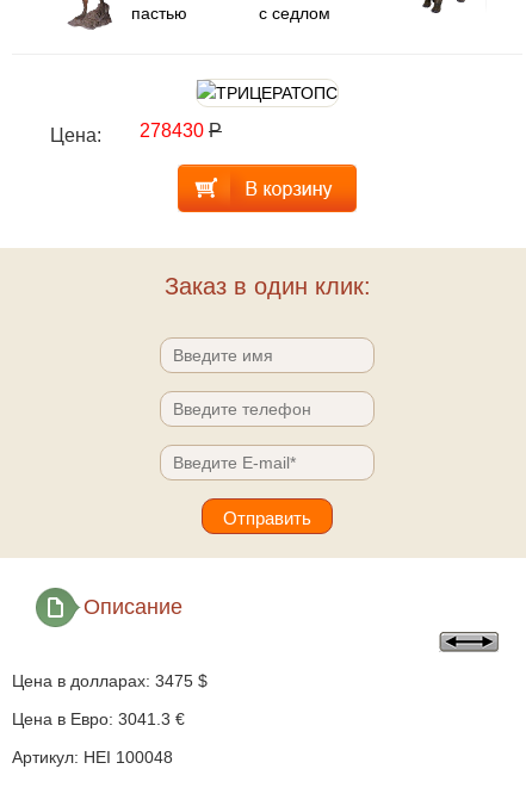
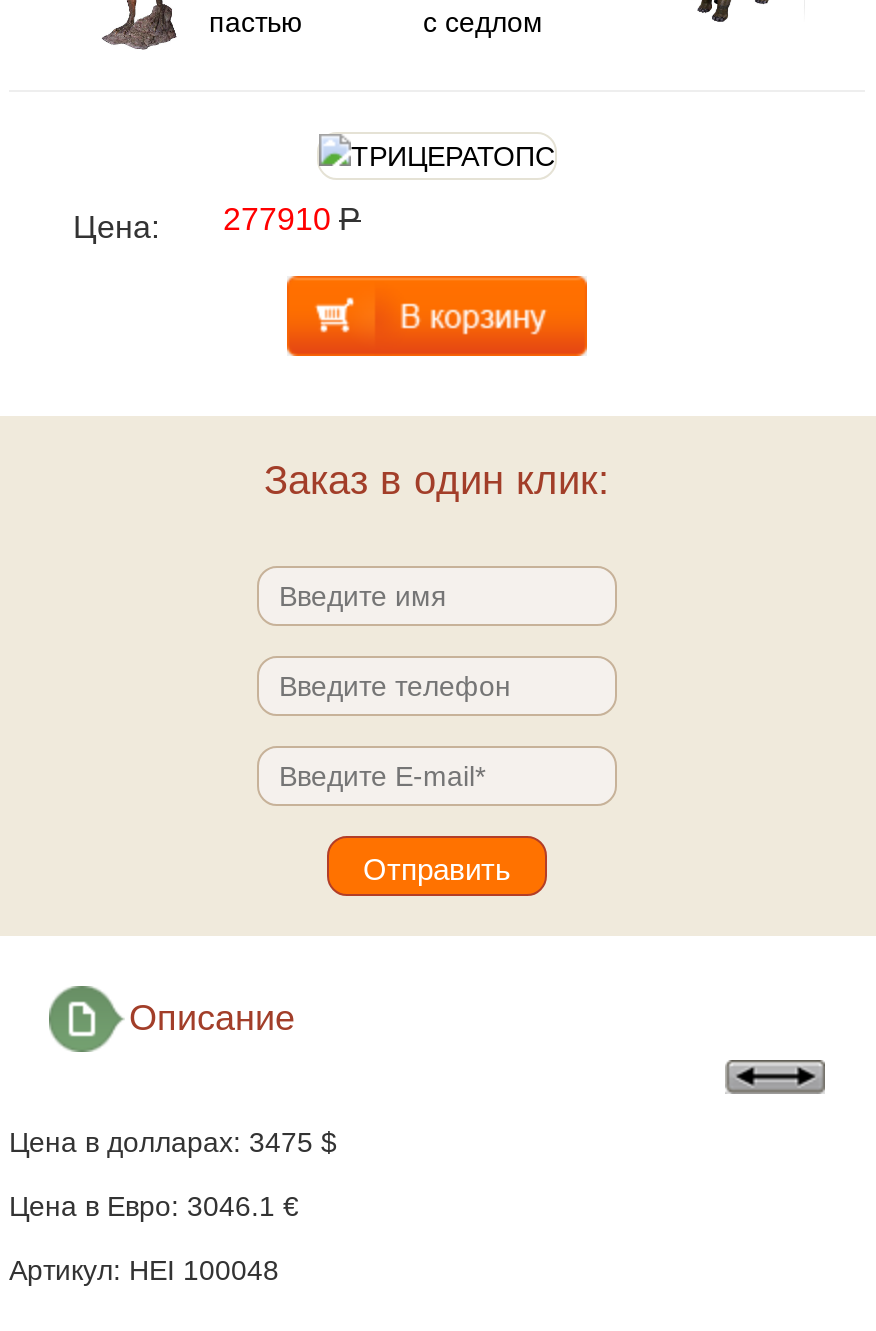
- Цена: 278430 Р
+ Цена: 277910 Р

- Цена в Евро: 3041.3 €
+ Цена в Евро: 3046.1 €
